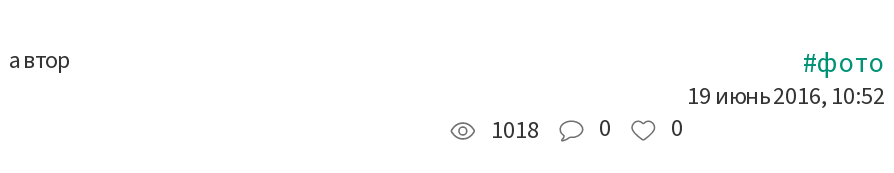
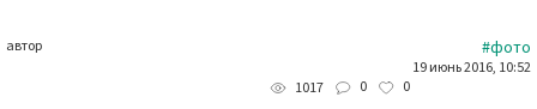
- 1018 0 0
+ 1017 0 0
